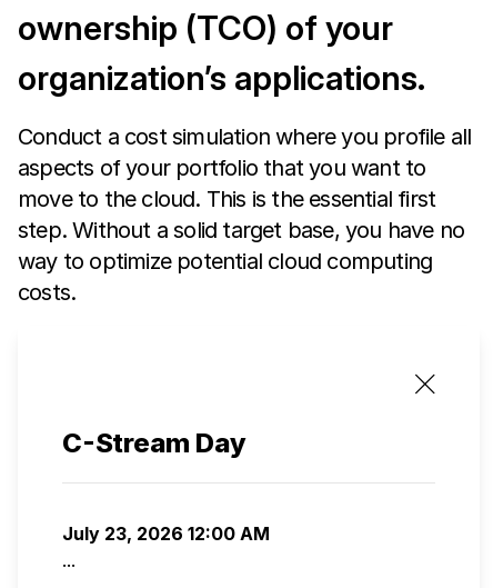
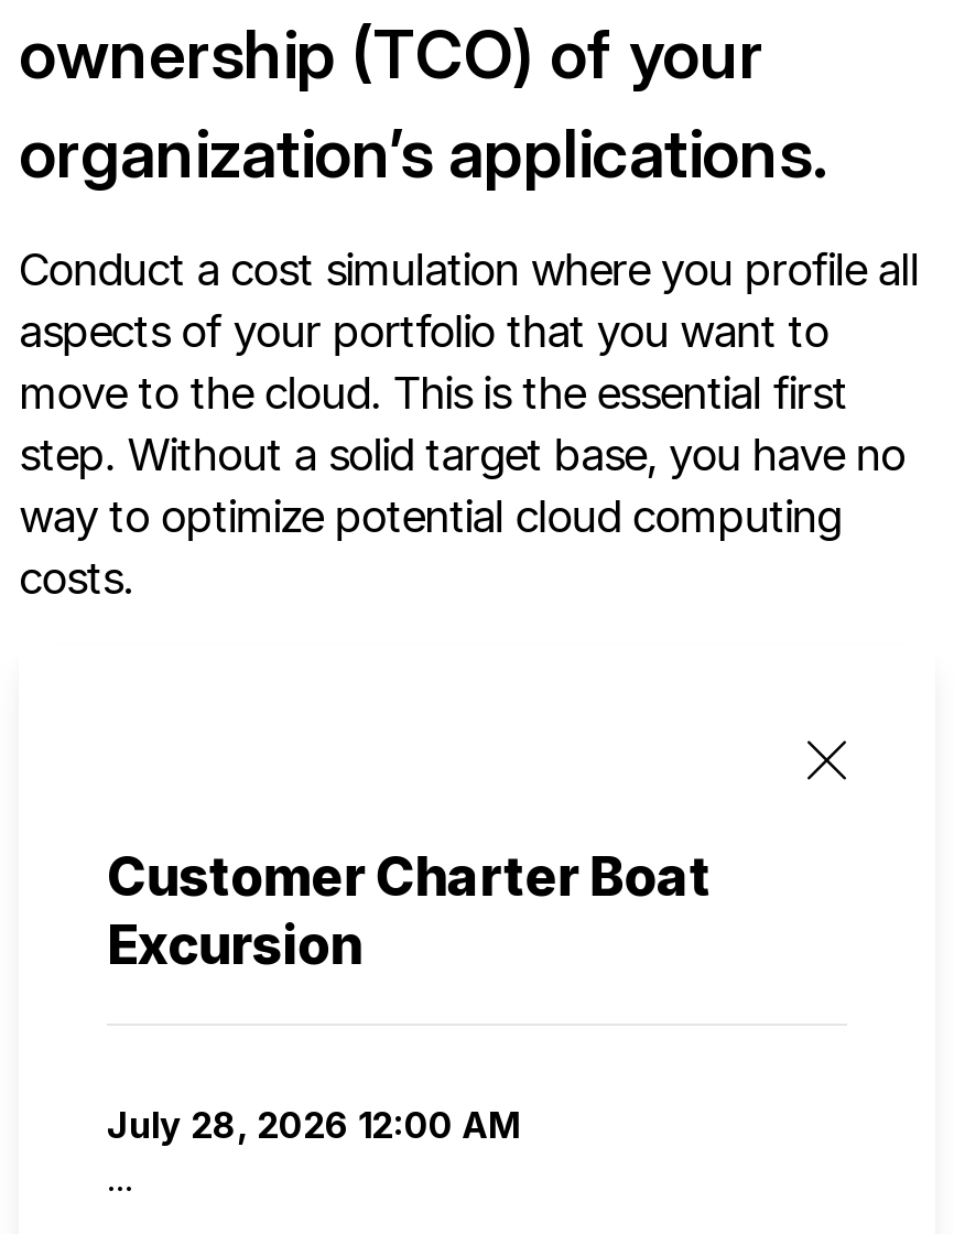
- C-Stream Day
+ Customer Charter Boat
+ Excursion

- July 23, 2026 12:00 AM
+ July 28, 2026 12:00 AM
